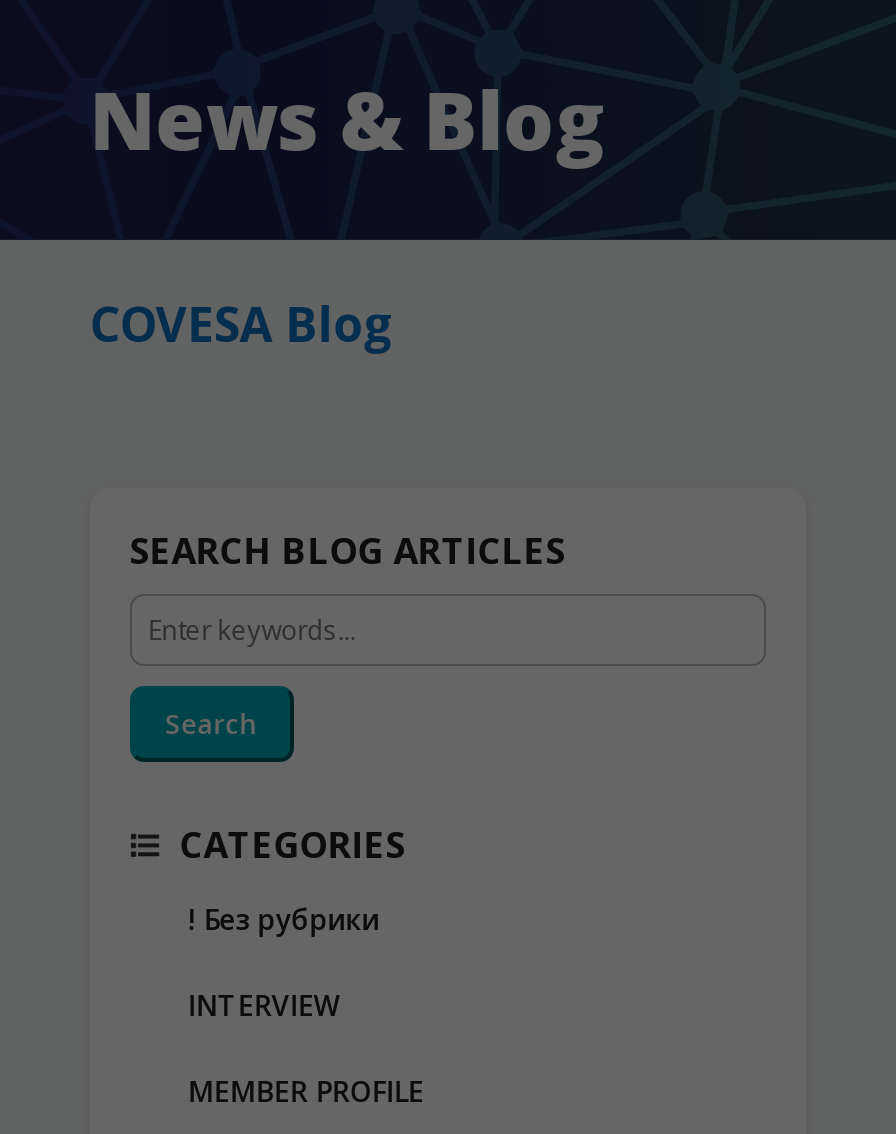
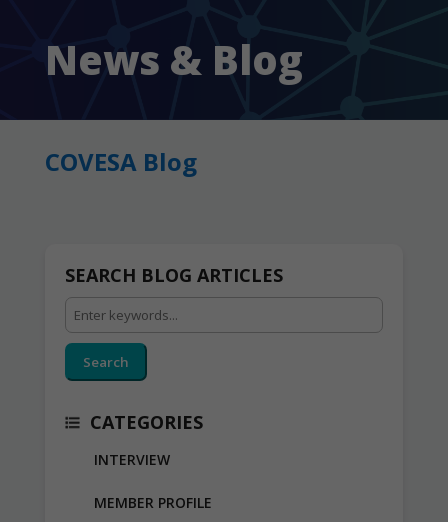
- ! Без рубрики
